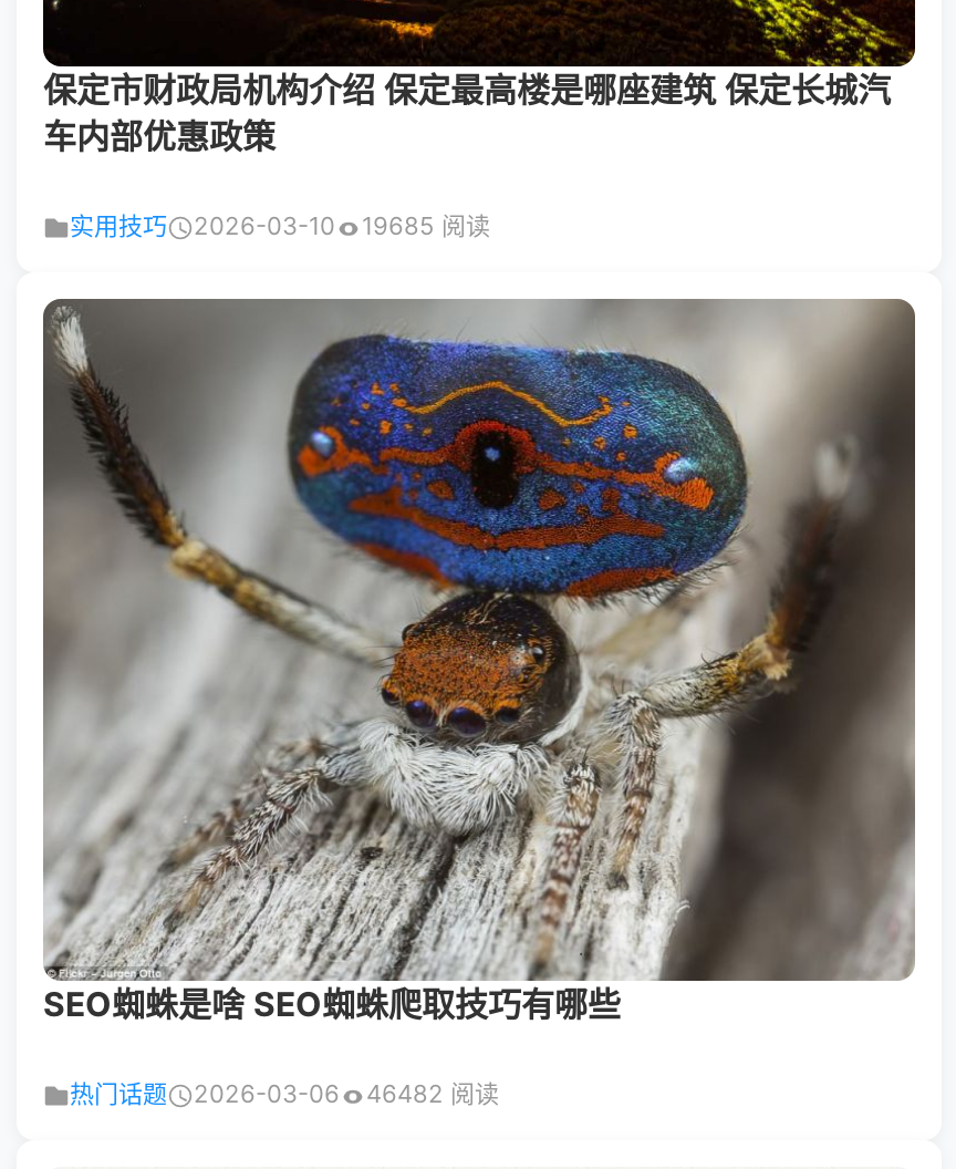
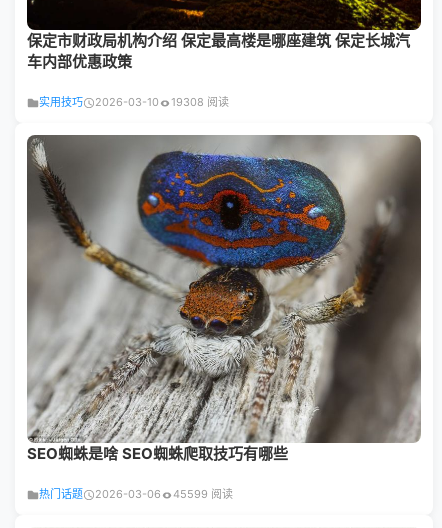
- 实用技巧 2026-03-10 19685 阅读
+ 实用技巧 2026-03-10 19308 阅读

- 热门话题 2026-03-06 46482 阅读
+ 热门话题 2026-03-06 45599 阅读
